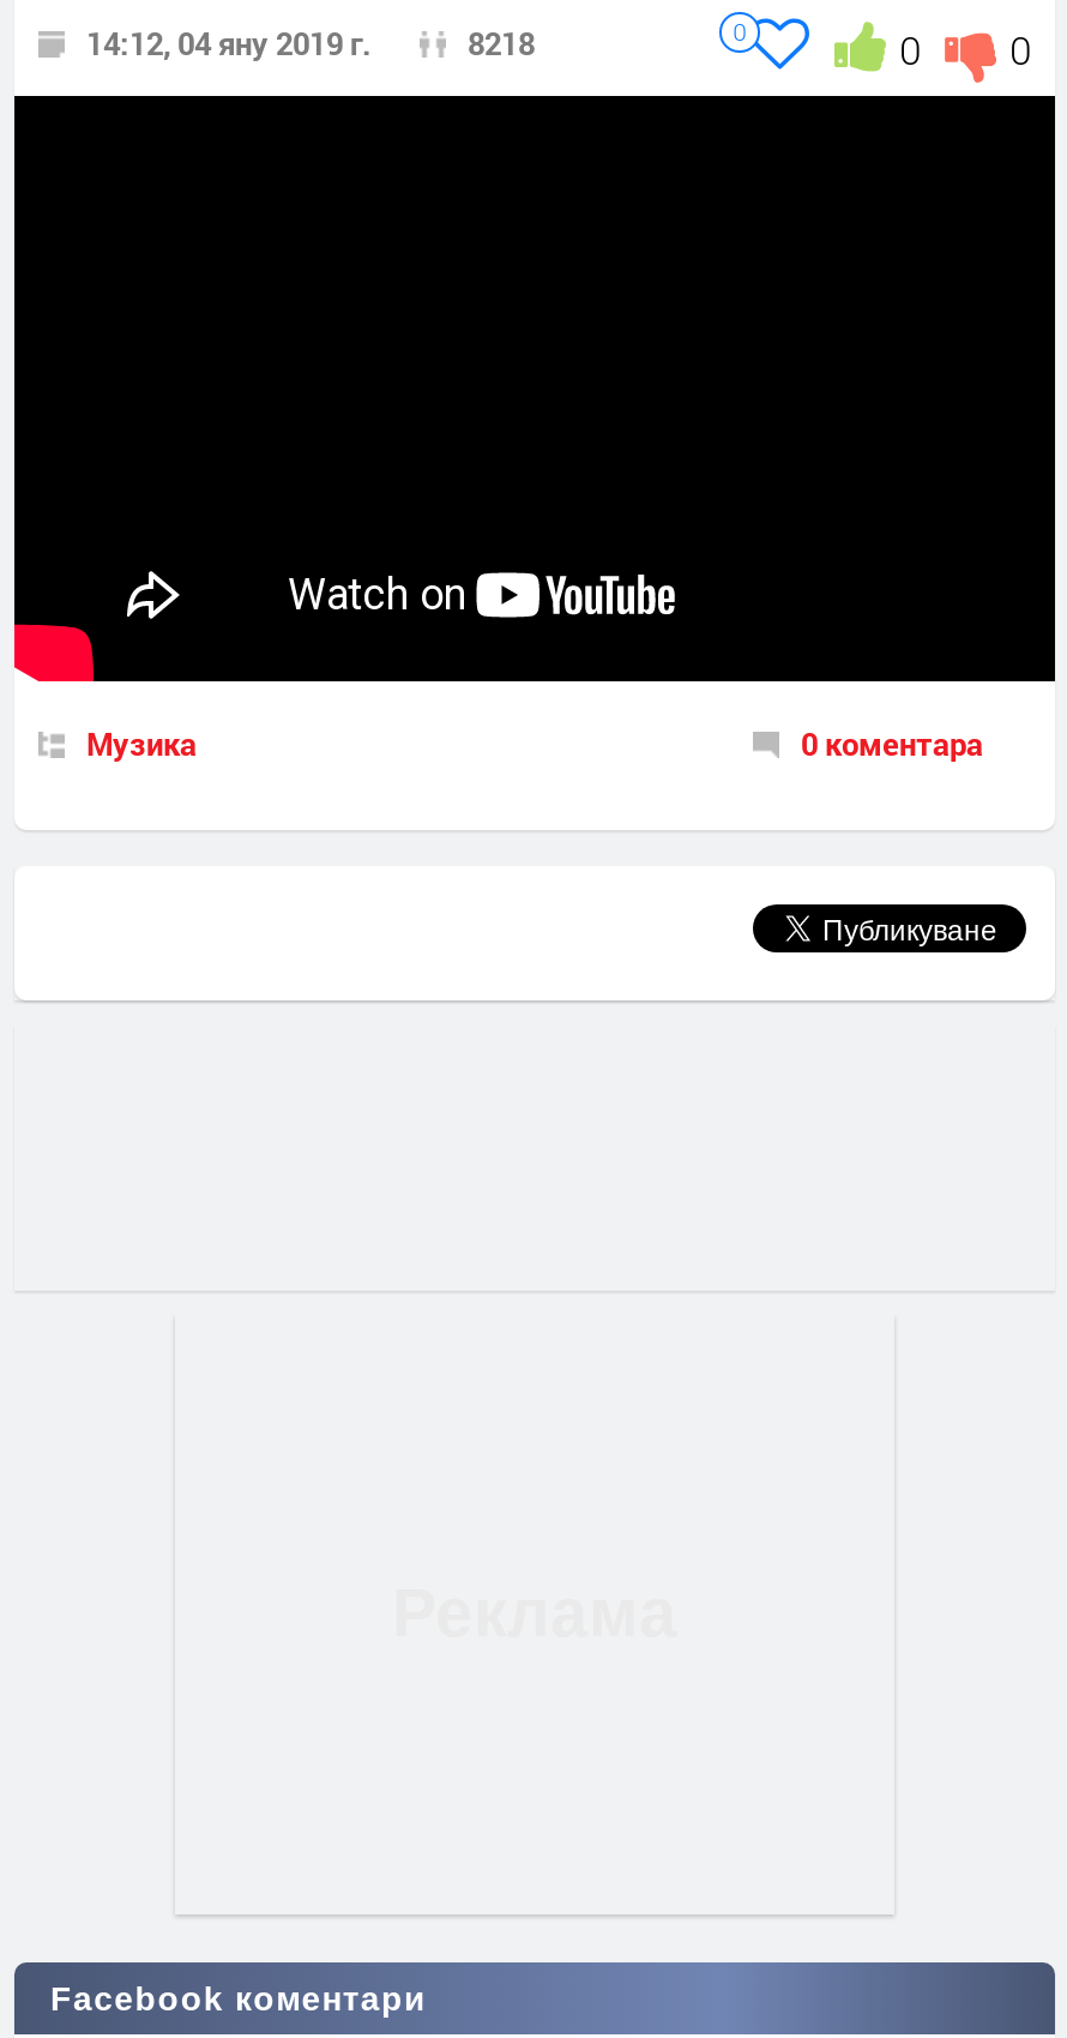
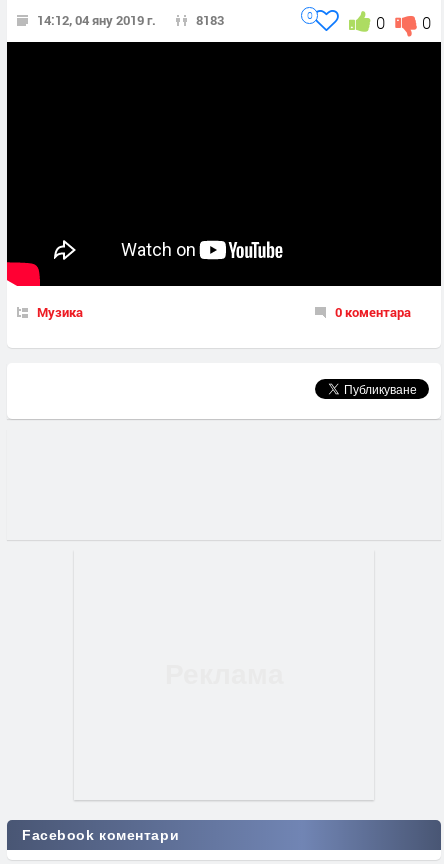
- 8218
+ 8183
